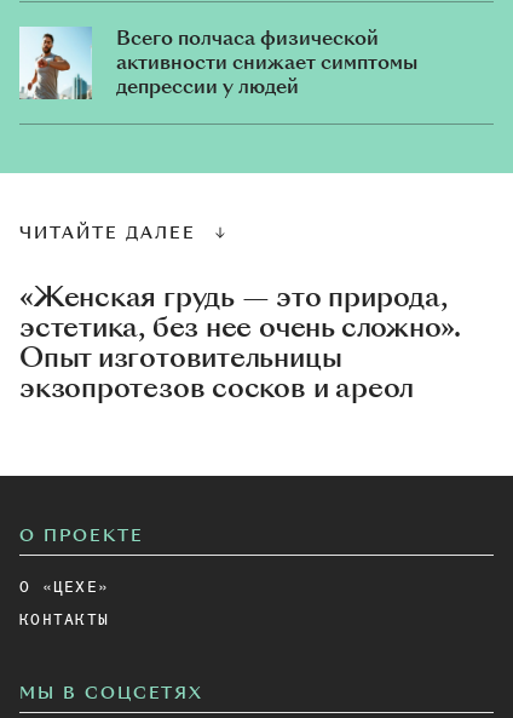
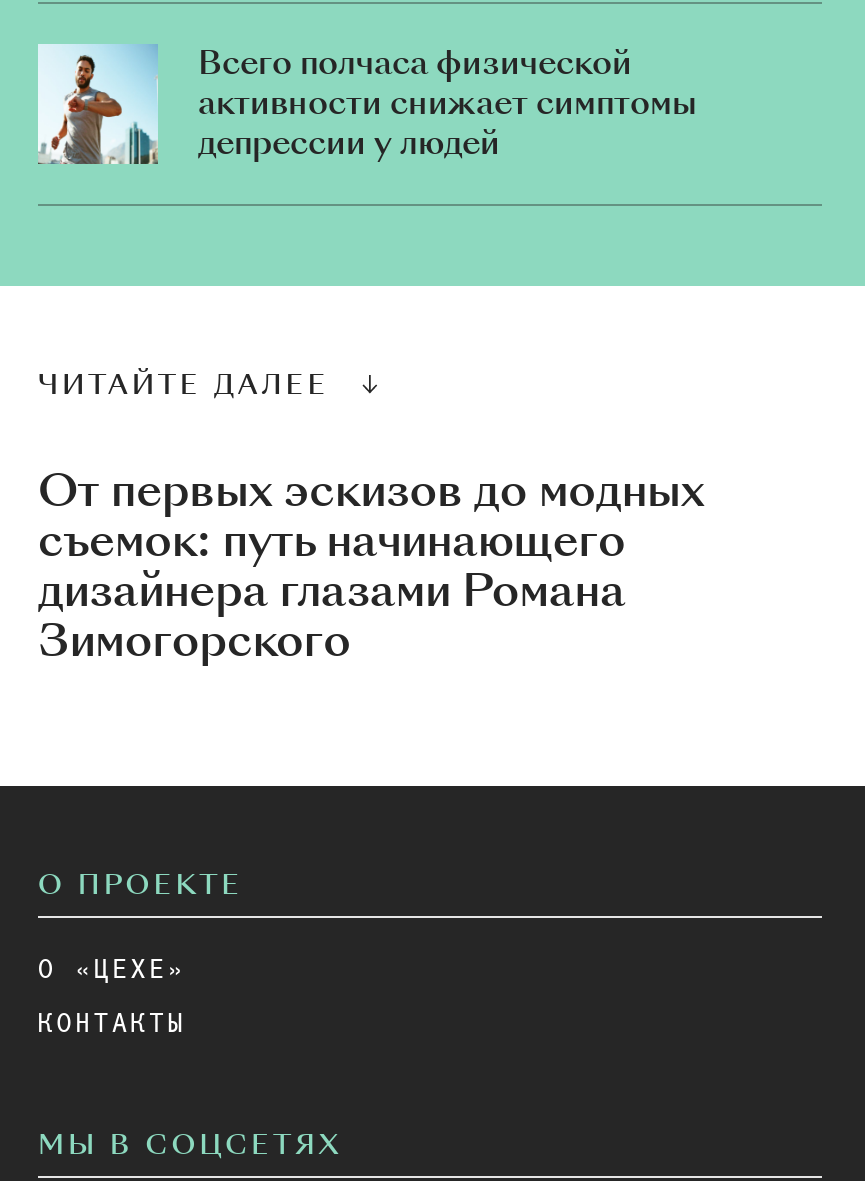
- «Женская грудь — это природа,
- эстетика, без нее очень сложно».
- Опыт изготовительницы
- экзопротезов сосков и ареол
+ От первых эскизов до модных
+ съемок: путь начинающего
+ дизайнера глазами Романа
+ Зимогорского
